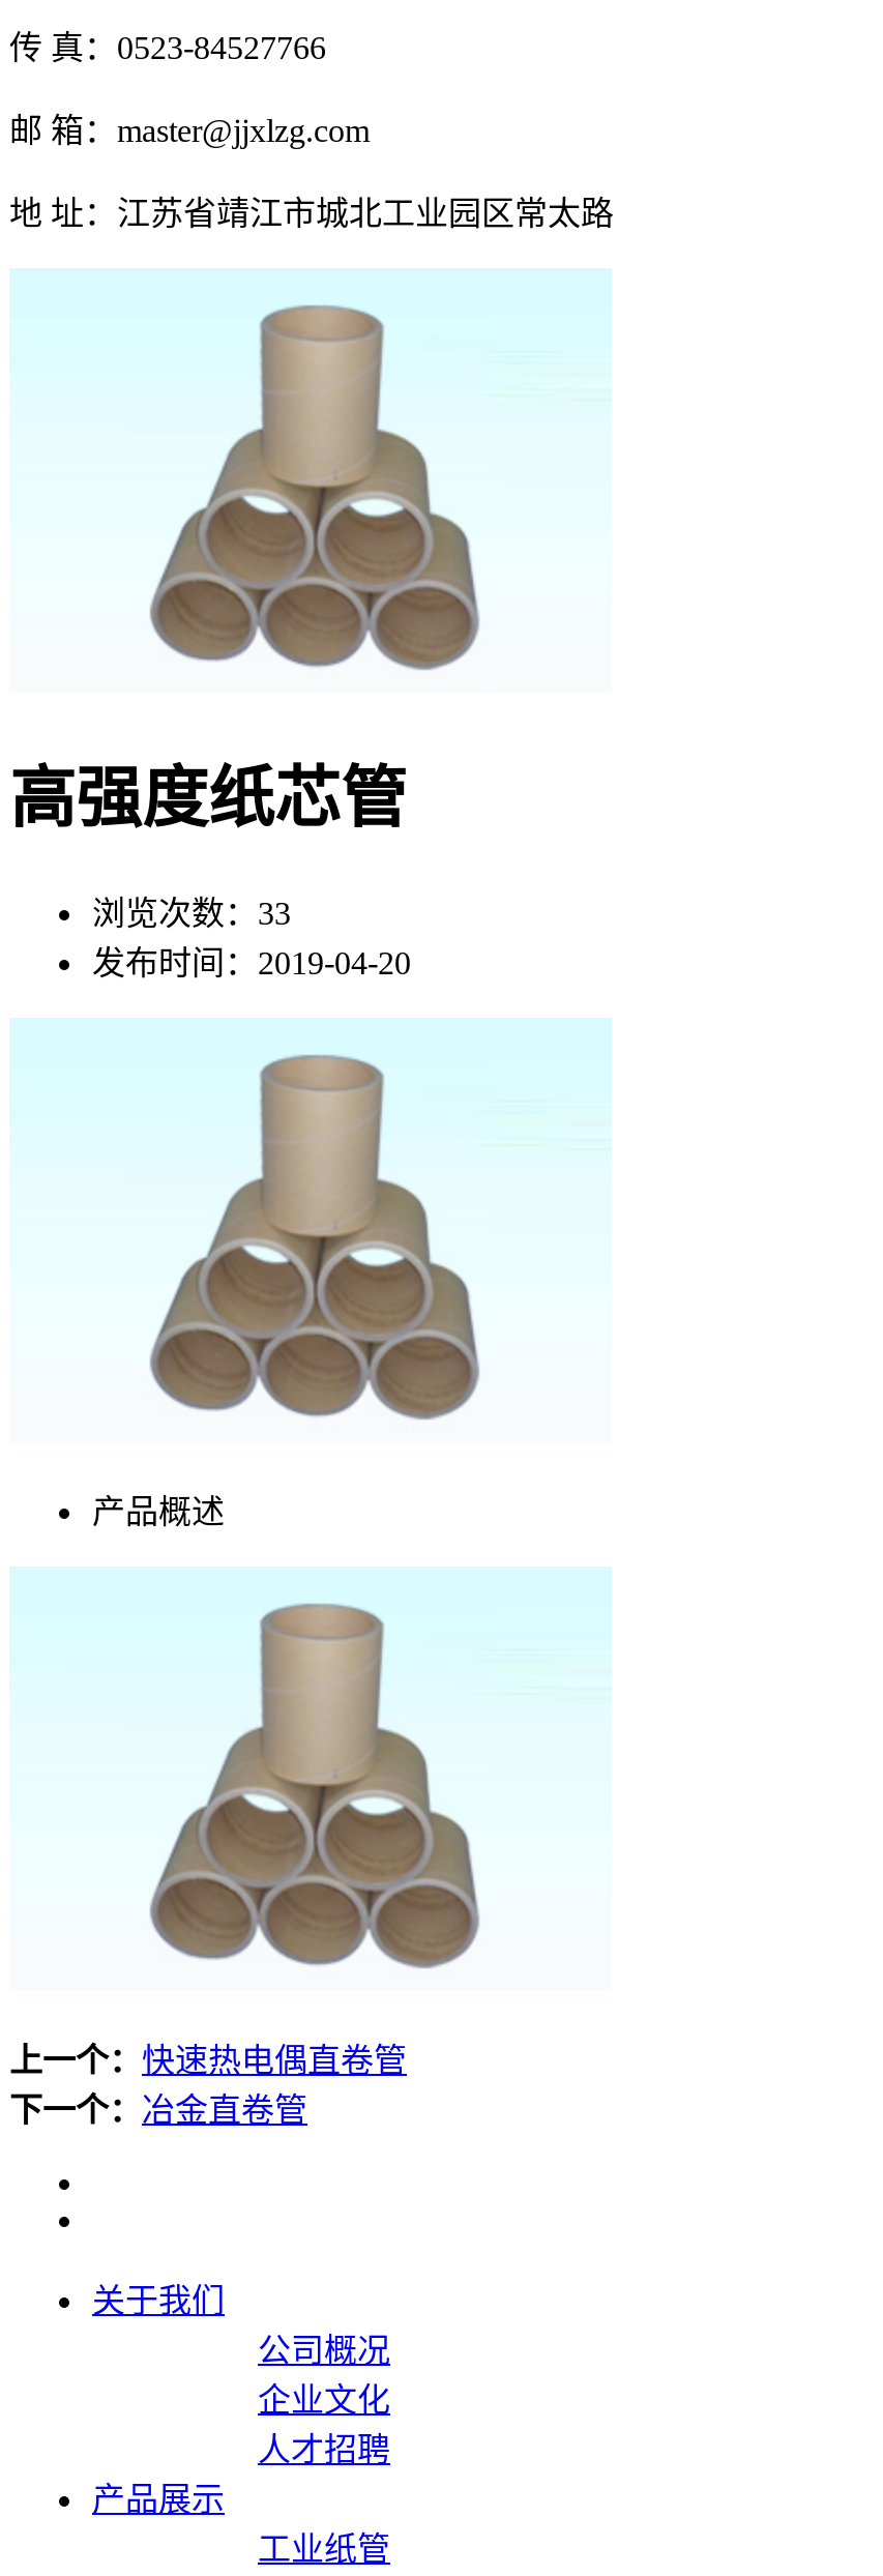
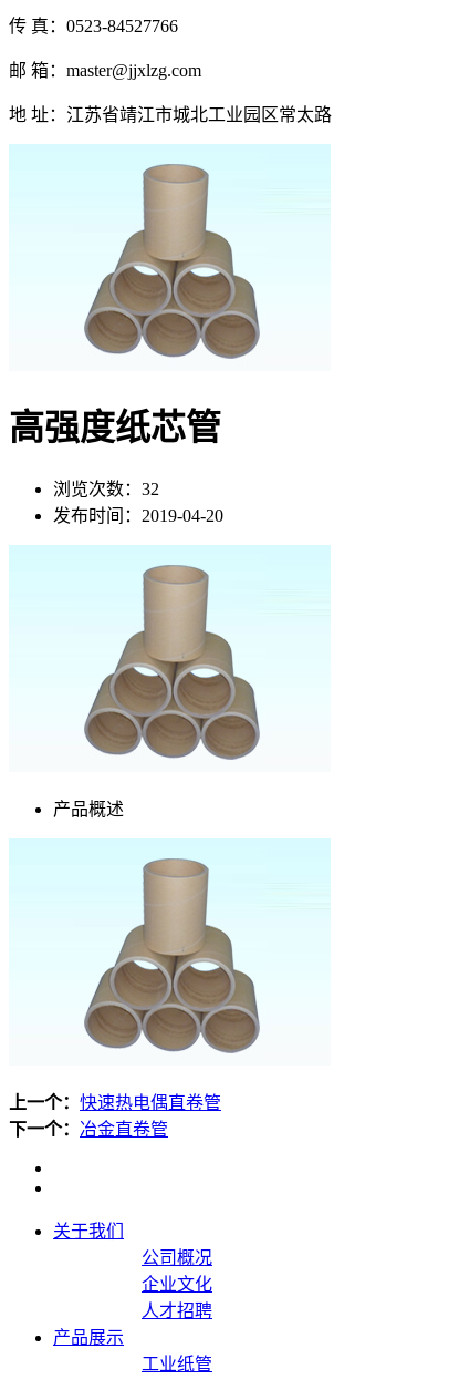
- 浏览次数：33
+ 浏览次数：32
